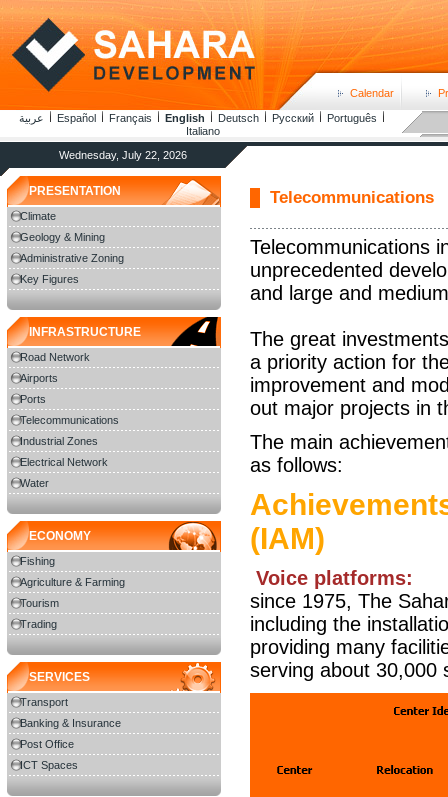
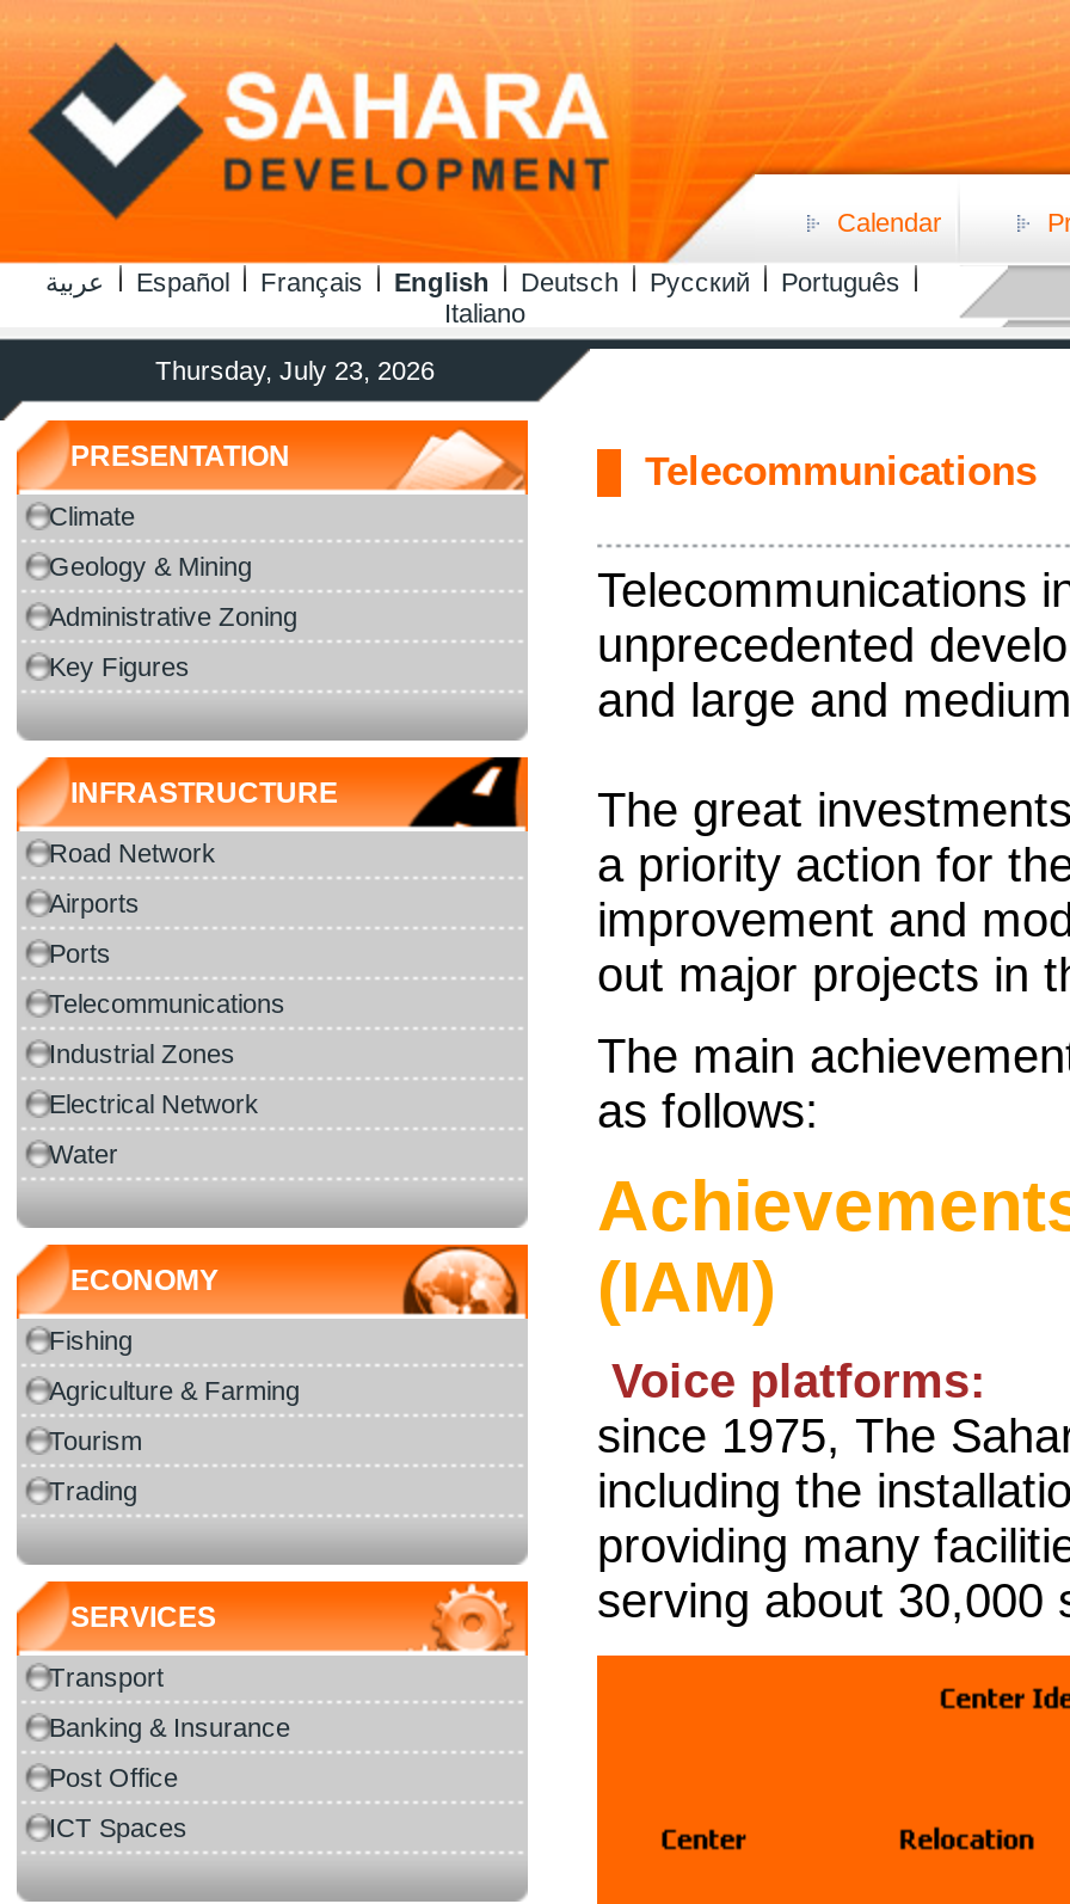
- Wednesday, July 22, 2026
+ Thursday, July 23, 2026
